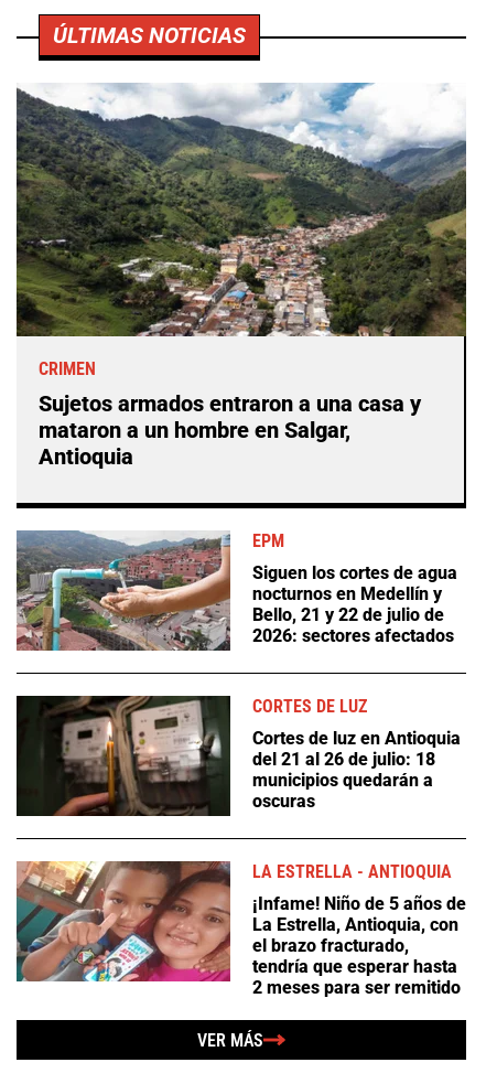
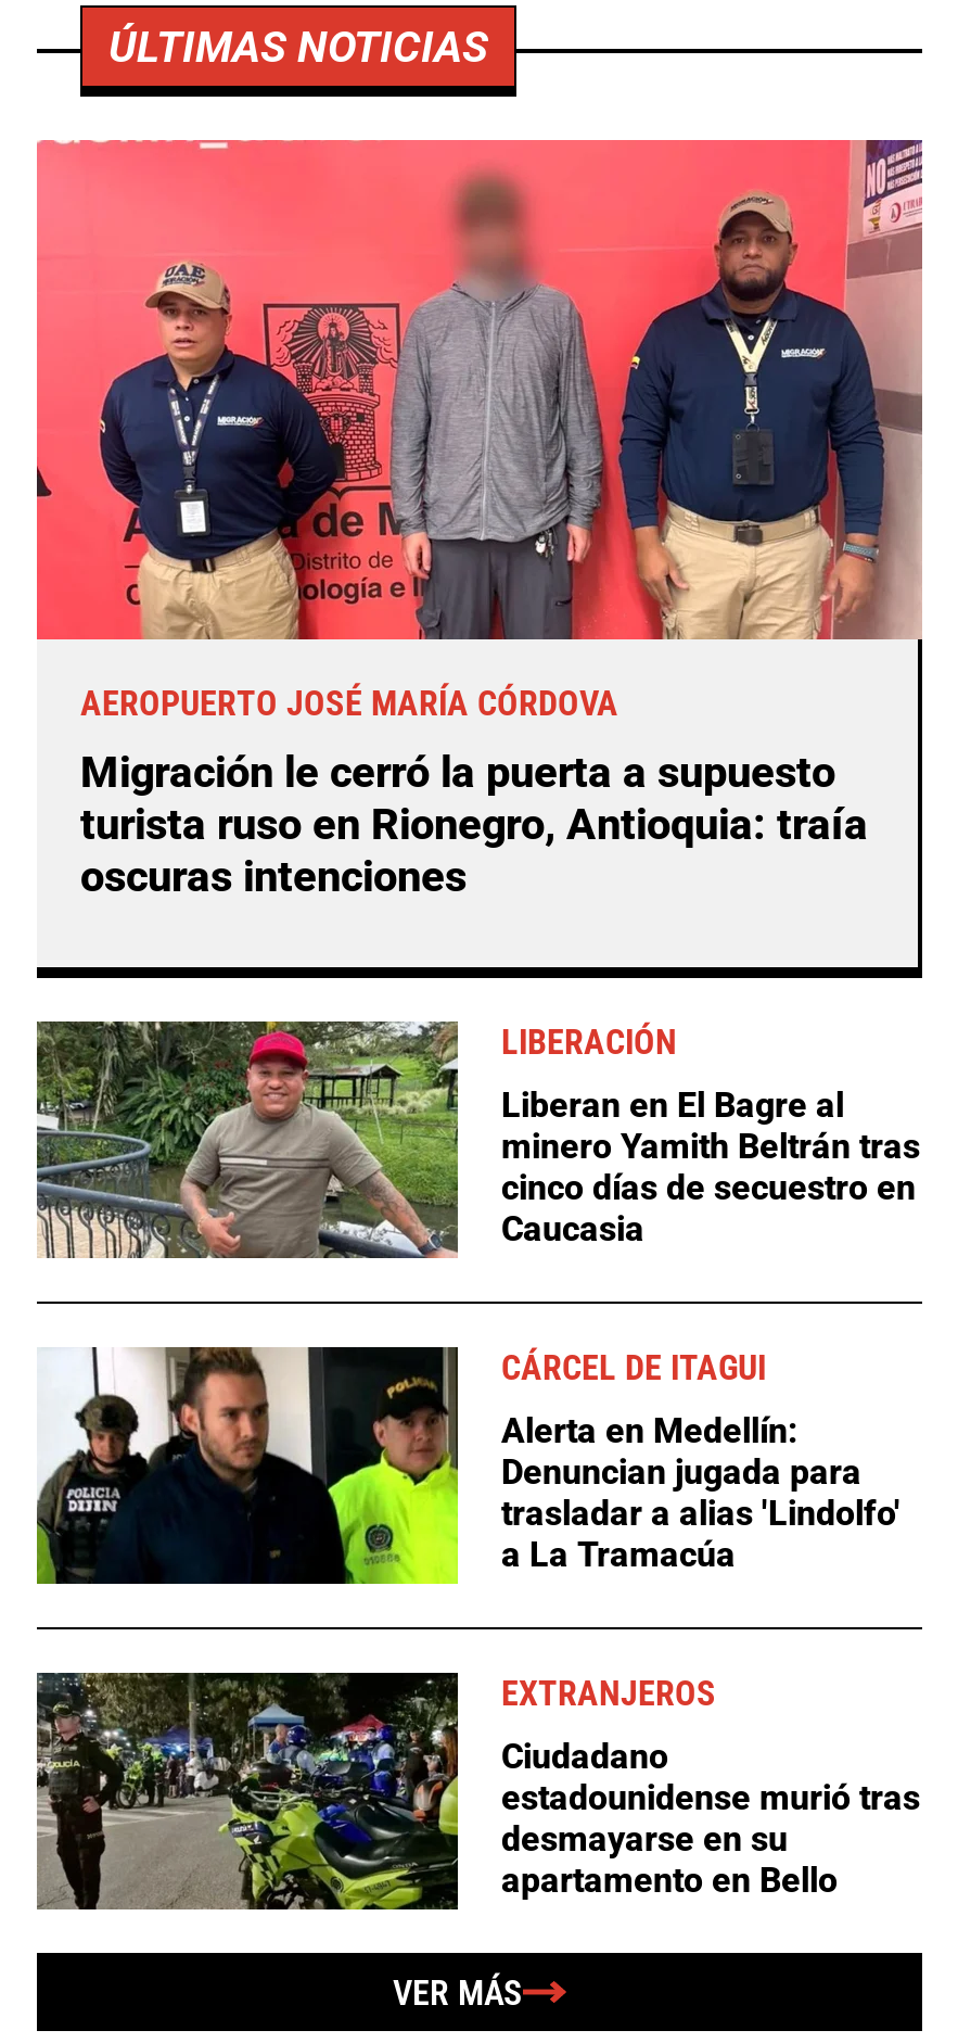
- [image]
- CRIMEN
- Sujetos armados entraron a una casa y
- mataron a un hombre en Salgar,
- Antioquia
+ [image]
+ AEROPUERTO JOSÉ MARÍA CÓRDOVA
+ Migración le cerró la puerta a supuesto
+ turista ruso en Rionegro, Antioquia: traía
+ oscuras intenciones

- [image]
- EPM
+ [image]
+ LIBERACIÓN

- Siguen los cortes de agua
- nocturnos en Medellín y
- Bello, 21 y 22 de julio de
- 2026: sectores afectados
+ Liberan en El Bagre al
+ minero Yamith Beltrán tras
+ cinco días de secuestro en
+ Caucasia

- [image]
- CORTES DE LUZ
+ [image]
+ CÁRCEL DE ITAGUI

- Cortes de luz en Antioquia
- del 21 al 26 de julio: 18
- municipios quedarán a
- oscuras
+ Alerta en Medellín:
+ Denuncian jugada para
+ trasladar a alias 'Lindolfo'
+ a La Tramacúa

- [image]
- LA ESTRELLA - ANTIOQUIA
+ [image]
+ EXTRANJEROS

- ¡Infame! Niño de 5 años de
- La Estrella, Antioquia, con
- el brazo fracturado,
- tendría que esperar hasta
- 2 meses para ser remitido
+ Ciudadano
+ estadounidense murió tras
+ desmayarse en su
+ apartamento en Bello
